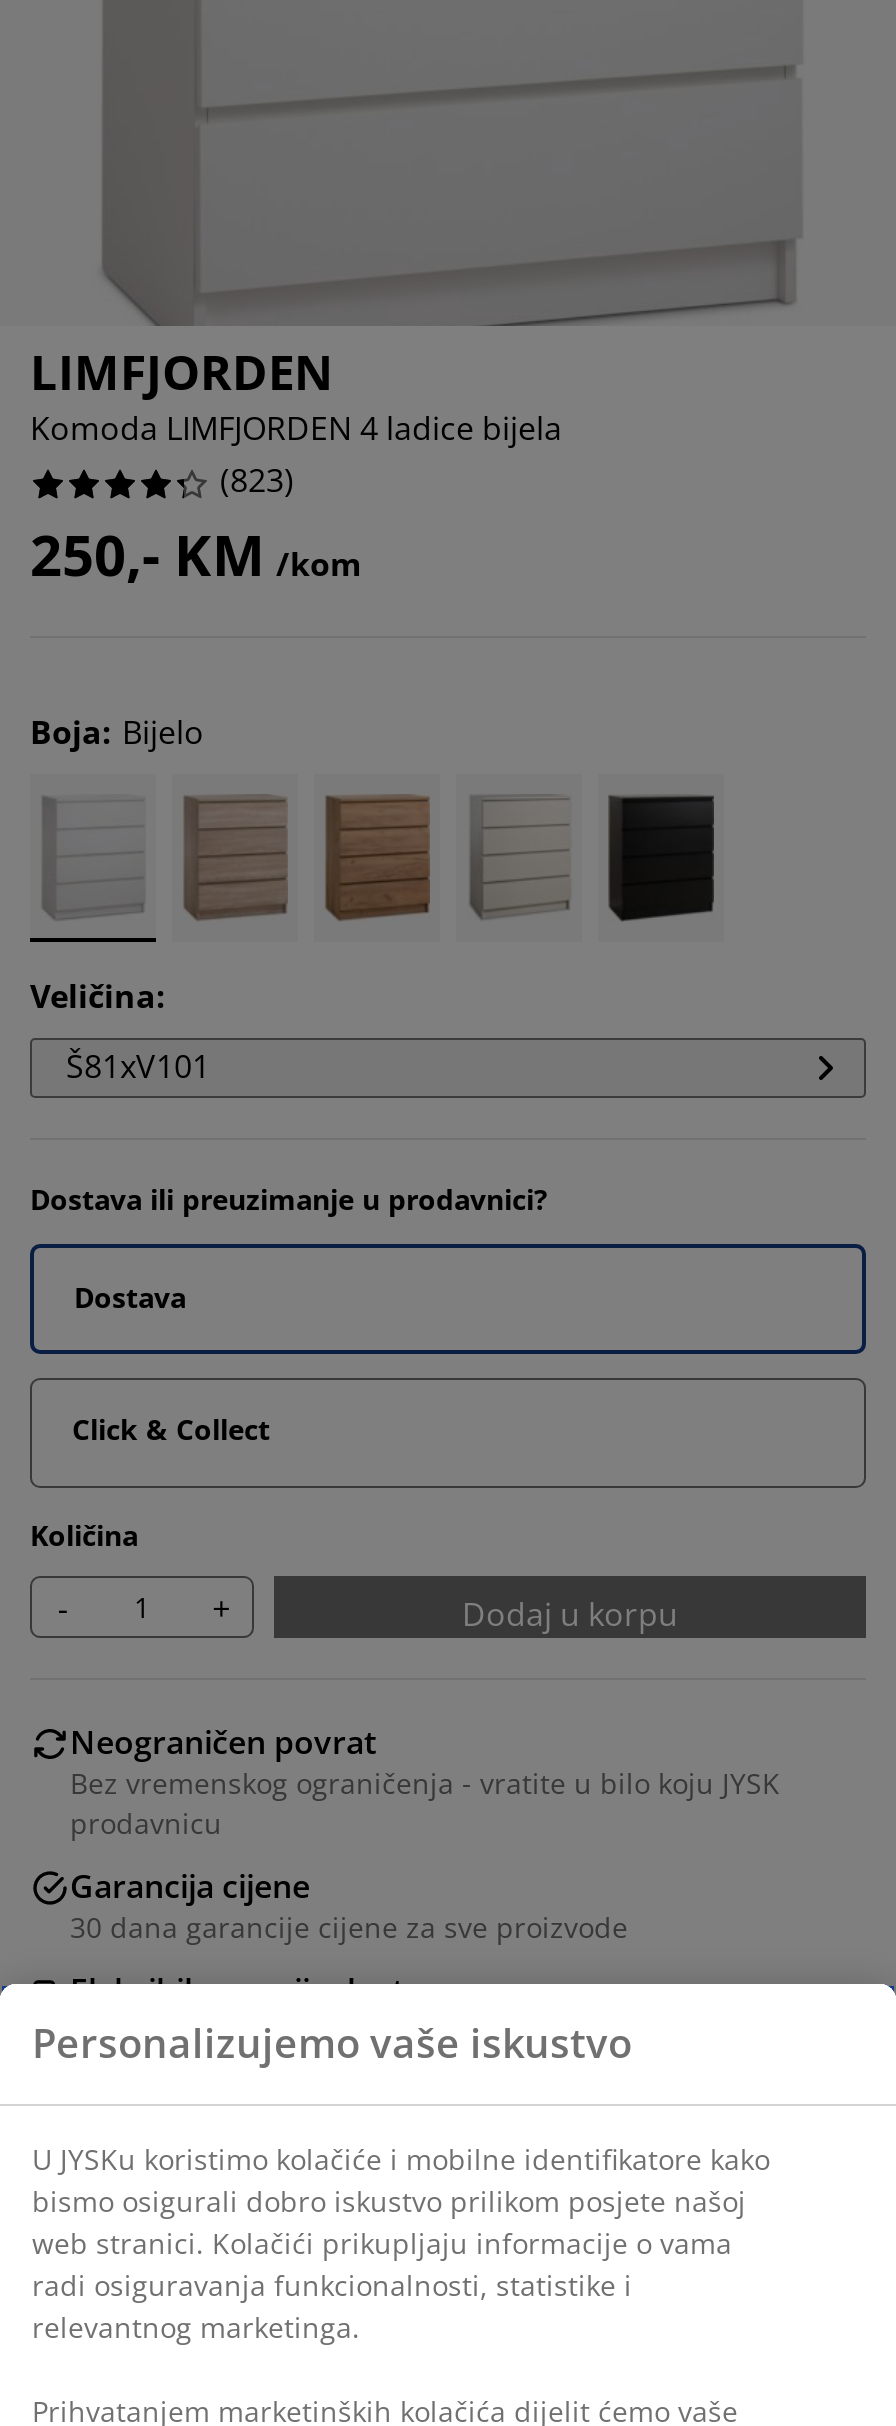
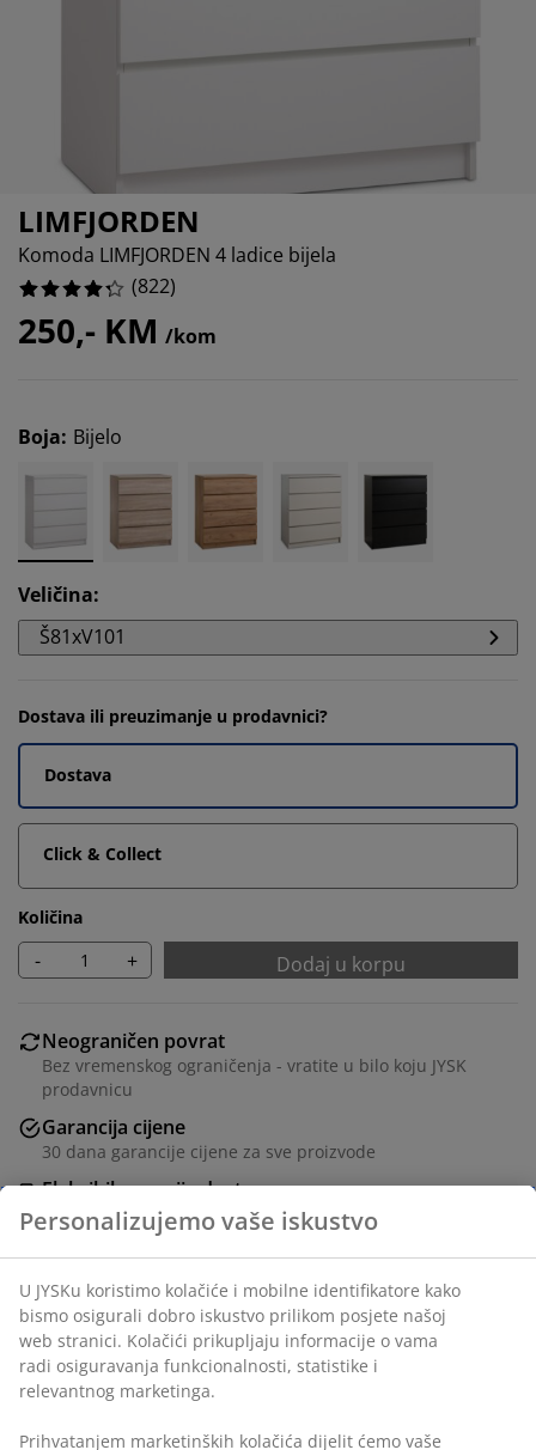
- (823)
+ (822)
